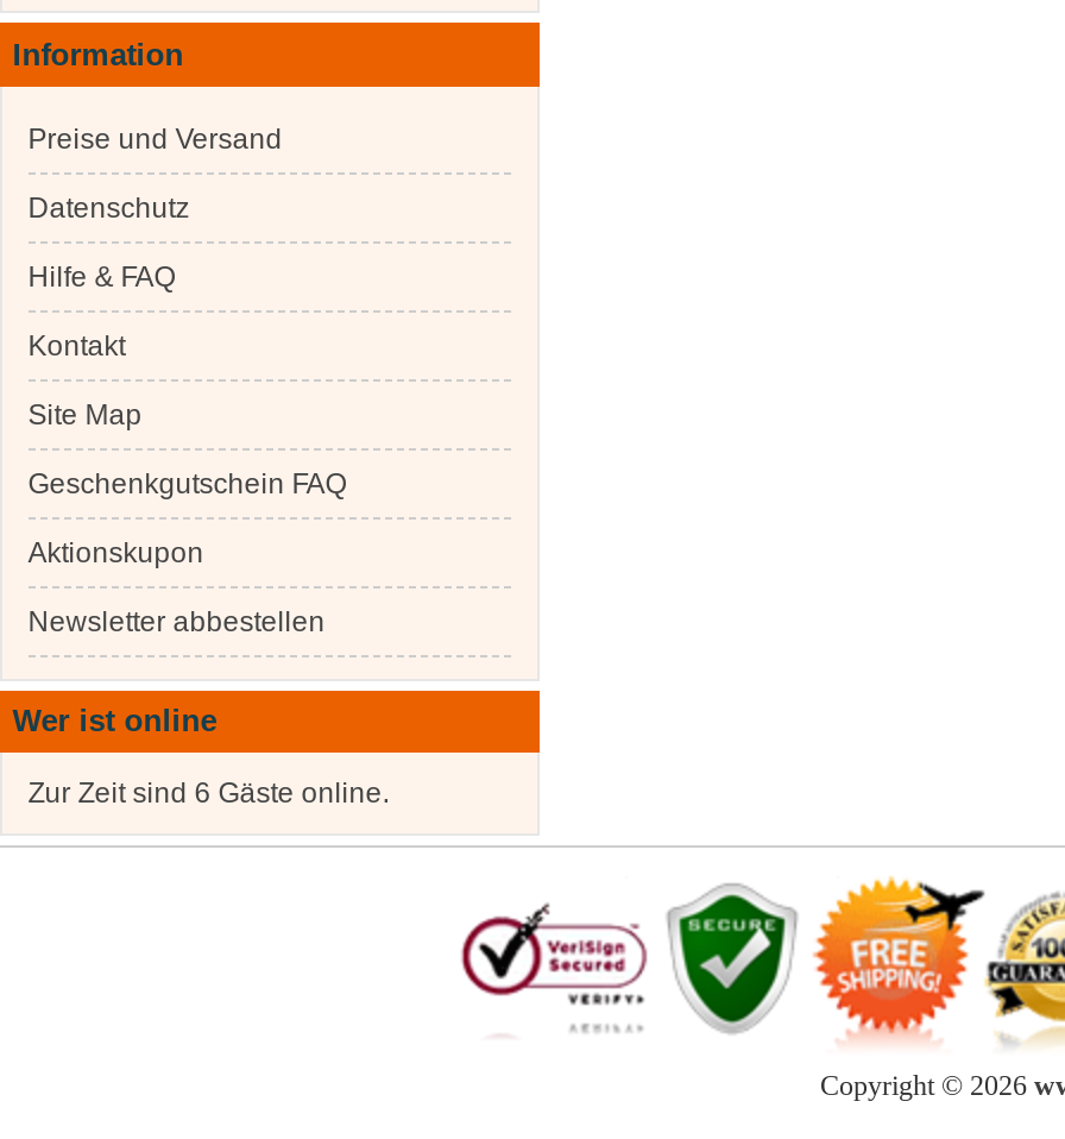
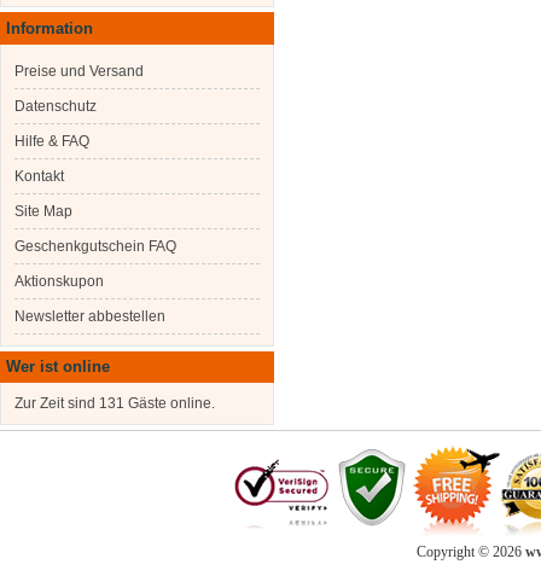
- Zur Zeit sind 6 Gäste online.
+ Zur Zeit sind 131 Gäste online.
